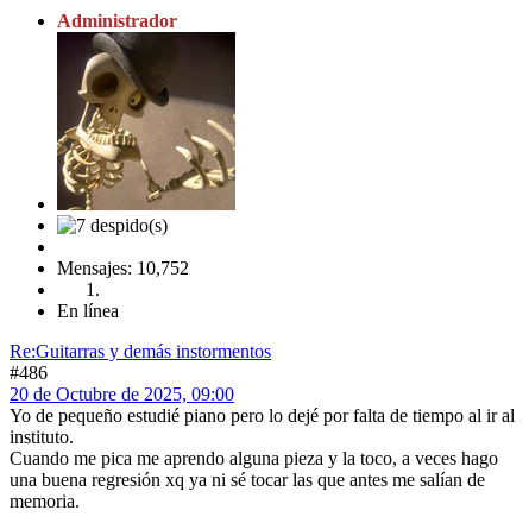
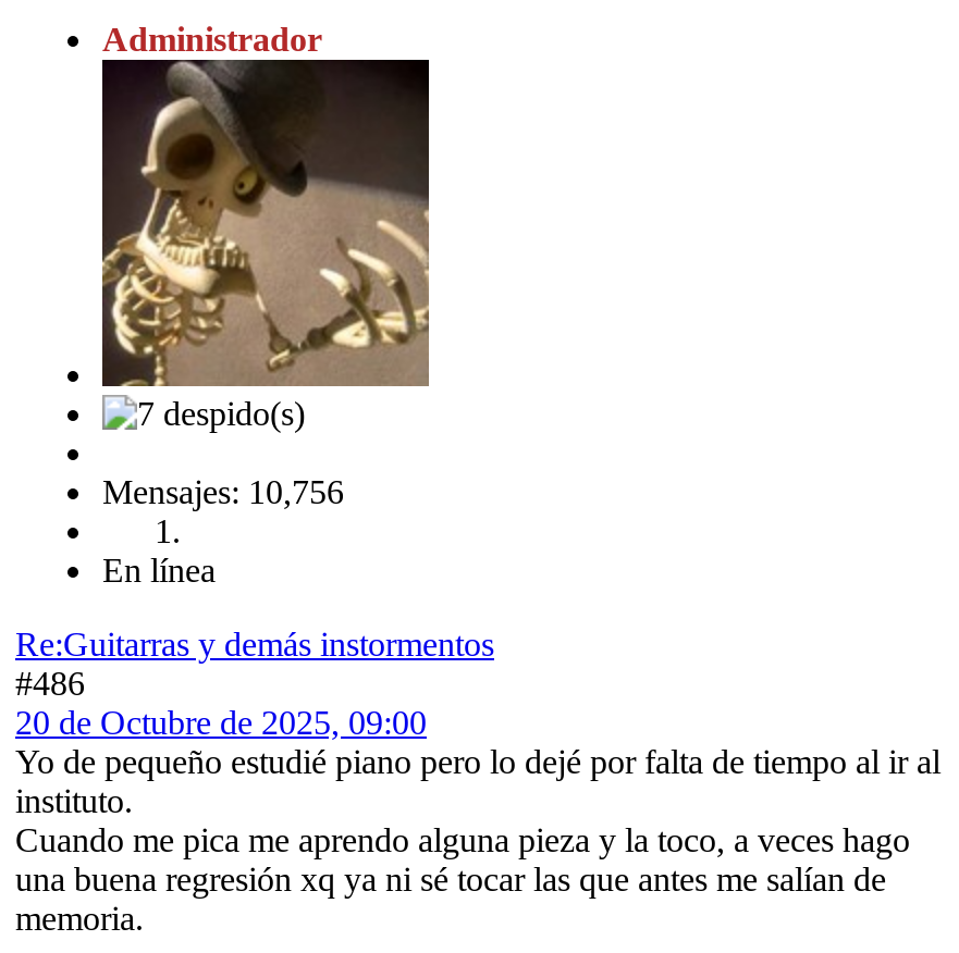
- Mensajes: 10,752
+ Mensajes: 10,756
